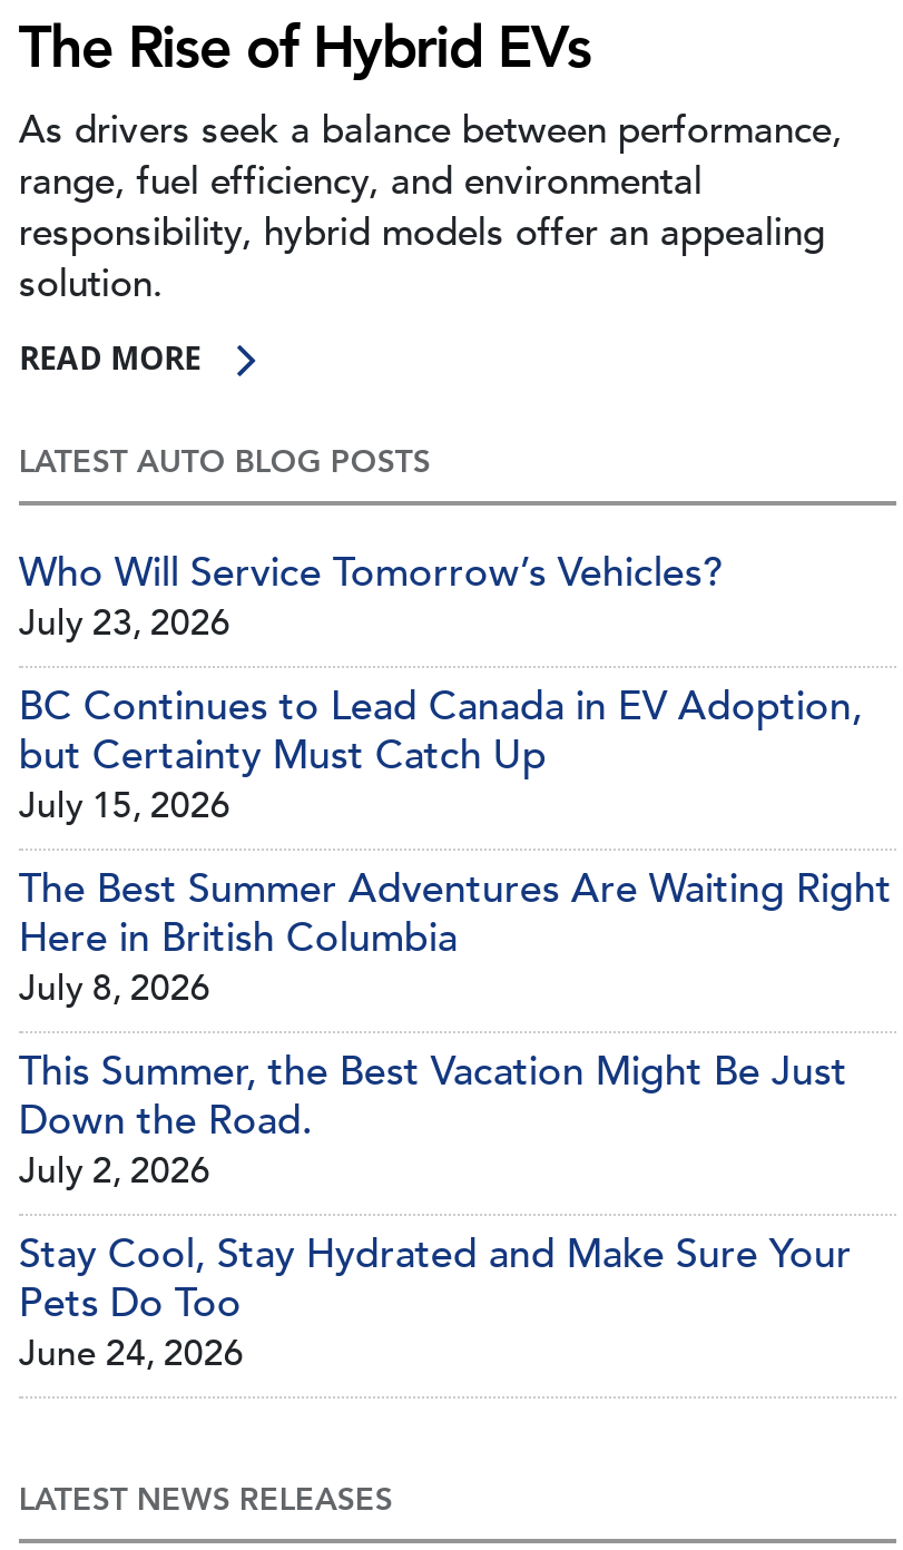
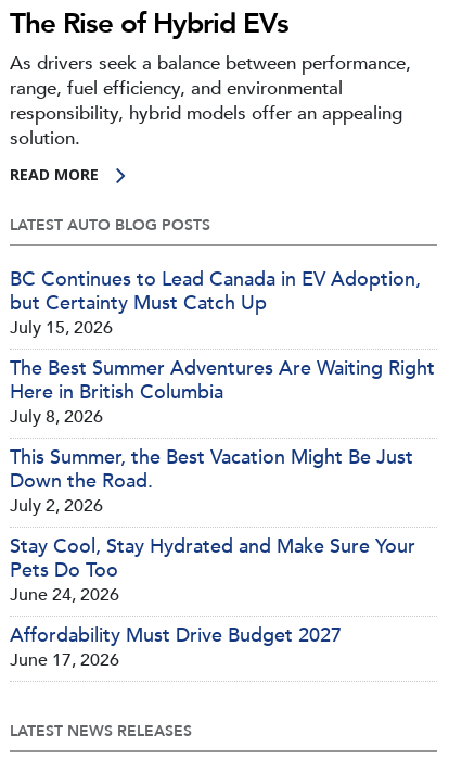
- Who Will Service Tomorrow’s Vehicles?
- July 23, 2026

moved up: BC Continues to Lead Canada in EV Adoption, | but Certainty Must Catch Up | July 15, 2026 | ... | Pets Do Too | June 24, 2026

+ Affordability Must Drive Budget 2027
+ June 17, 2026
